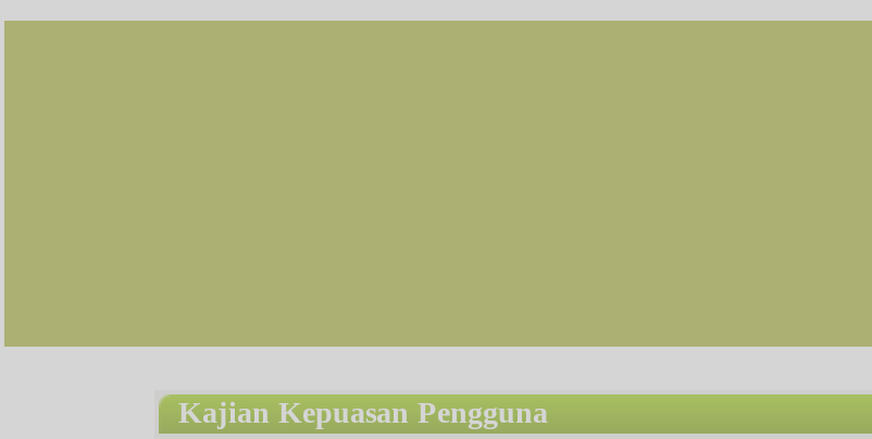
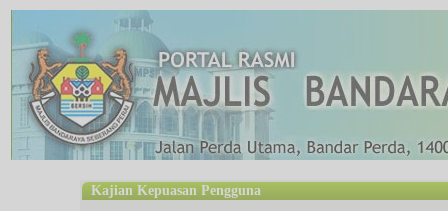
+ [image]
